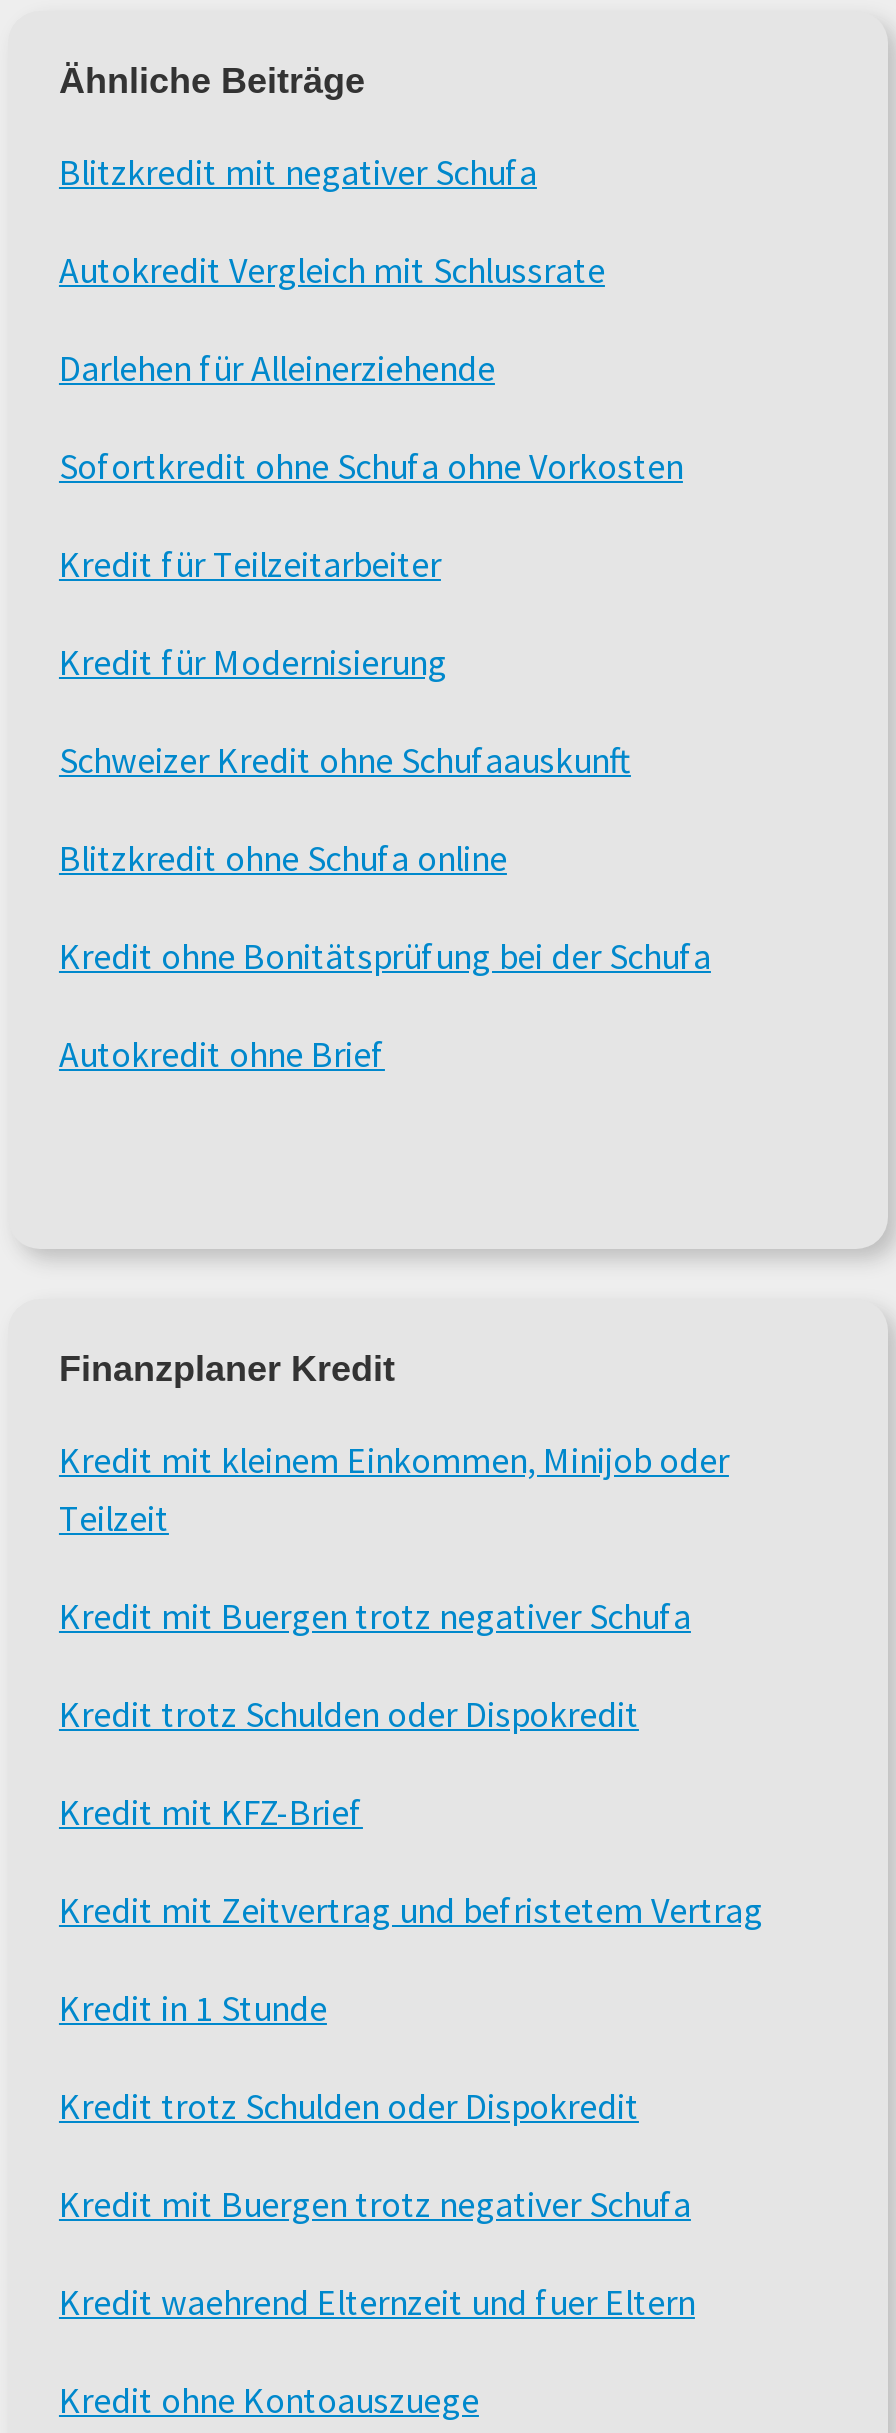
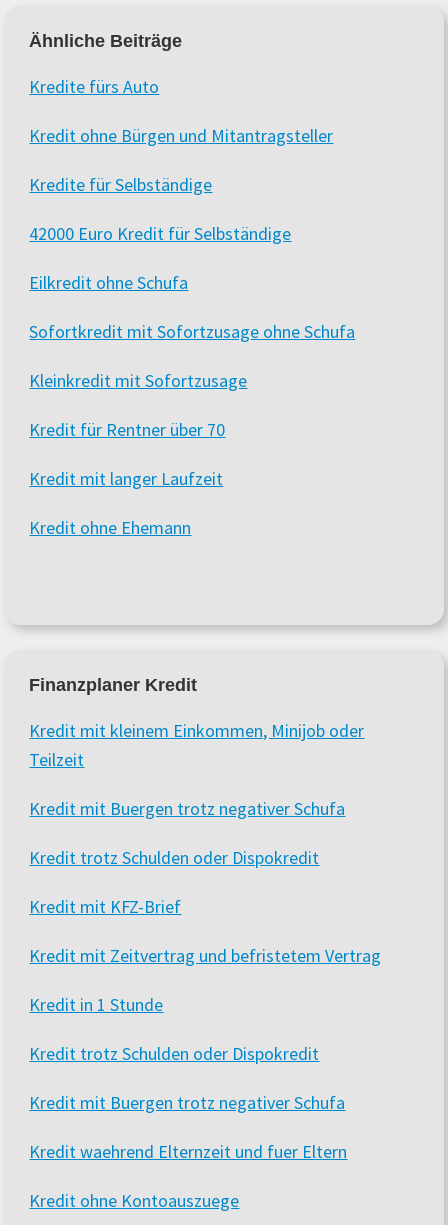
- Blitzkredit mit negativer Schufa
+ Kredite fürs Auto

- Autokredit Vergleich mit Schlussrate
+ Kredit ohne Bürgen und Mitantragsteller

- Darlehen für Alleinerziehende
+ Kredite für Selbständige

- Sofortkredit ohne Schufa ohne Vorkosten
+ 42000 Euro Kredit für Selbständige

- Kredit für Teilzeitarbeiter
+ Eilkredit ohne Schufa

- Kredit für Modernisierung
+ Sofortkredit mit Sofortzusage ohne Schufa

- Schweizer Kredit ohne Schufaauskunft
+ Kleinkredit mit Sofortzusage

- Blitzkredit ohne Schufa online
+ Kredit für Rentner über 70

- Kredit ohne Bonitätsprüfung bei der Schufa
+ Kredit mit langer Laufzeit

- Autokredit ohne Brief
+ Kredit ohne Ehemann
